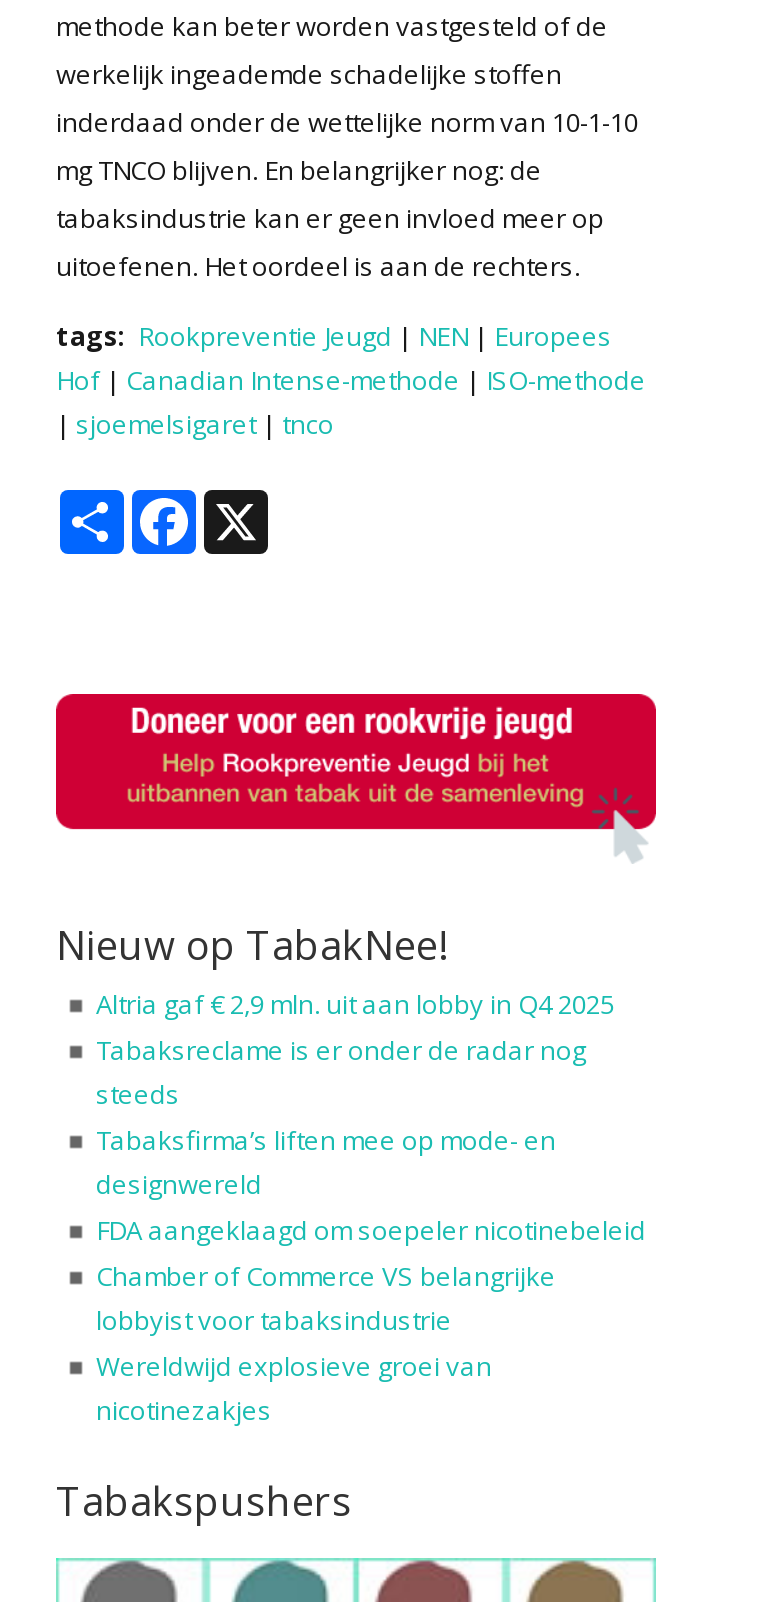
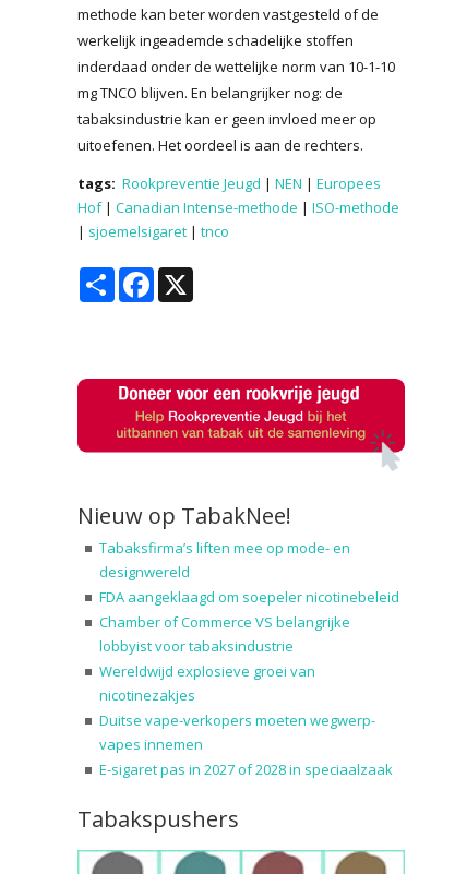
- Altria gaf € 2,9 mln. uit aan lobby in Q4 2025
- Tabaksreclame is er onder de radar nog
- steeds

moved up: Tabaksfirma’s liften mee op mode- en | designwereld | FDA aangeklaagd om soepeler nicotinebeleid | Chamber of Commerce VS belangrijke | lobbyist voor tabaksindustrie | Wereldwijd explosieve groei van | nicotinezakjes

+ Duitse vape-verkopers moeten wegwerp-
+ vapes innemen
+ E-sigaret pas in 2027 of 2028 in speciaalzaak
